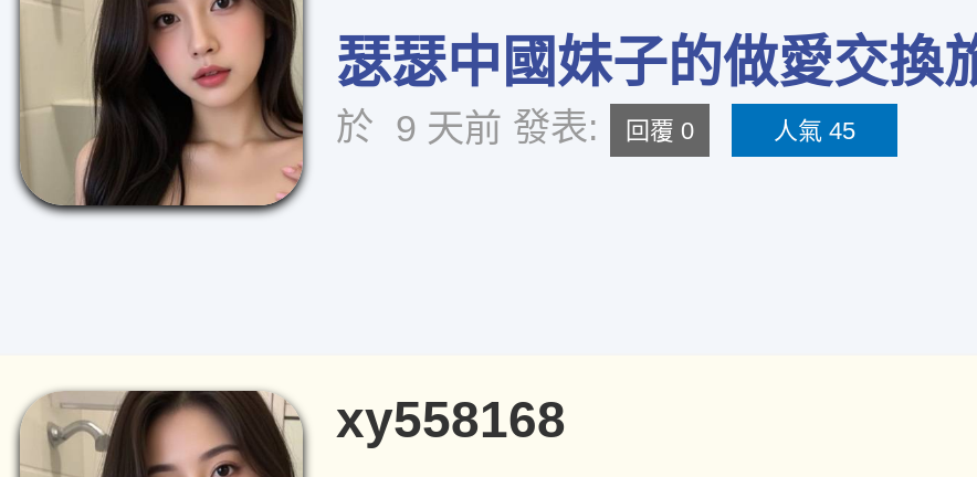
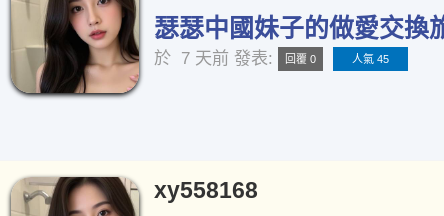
- 於9 天前發表: 回覆 0
+ 於7 天前發表: 回覆 0
